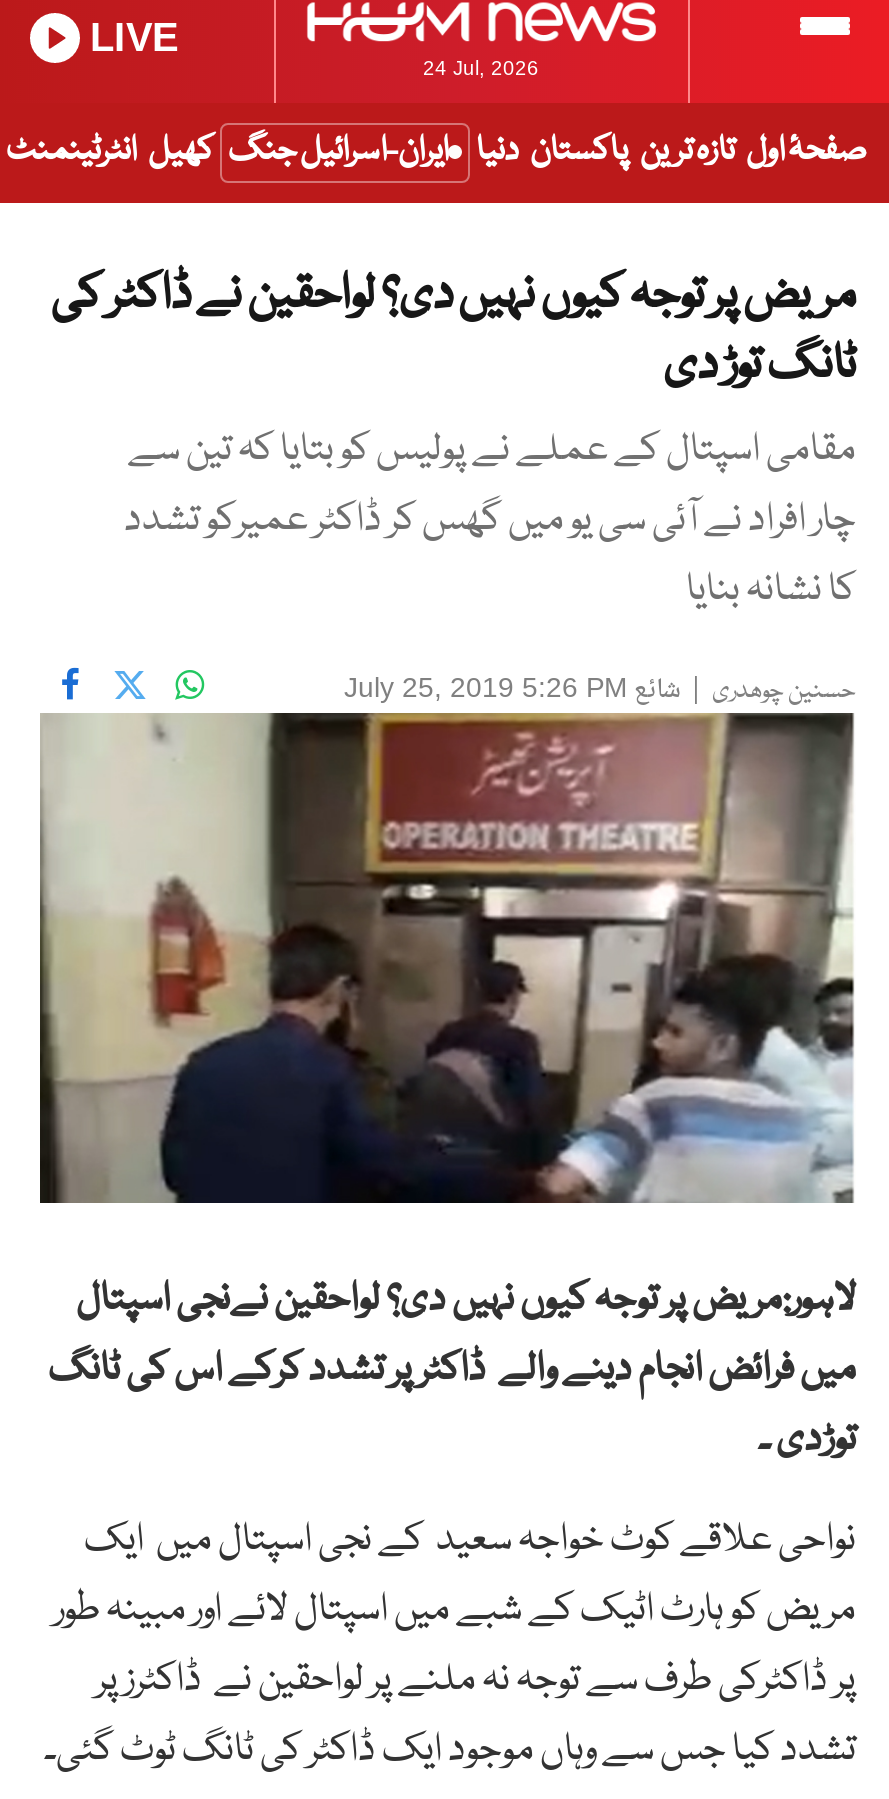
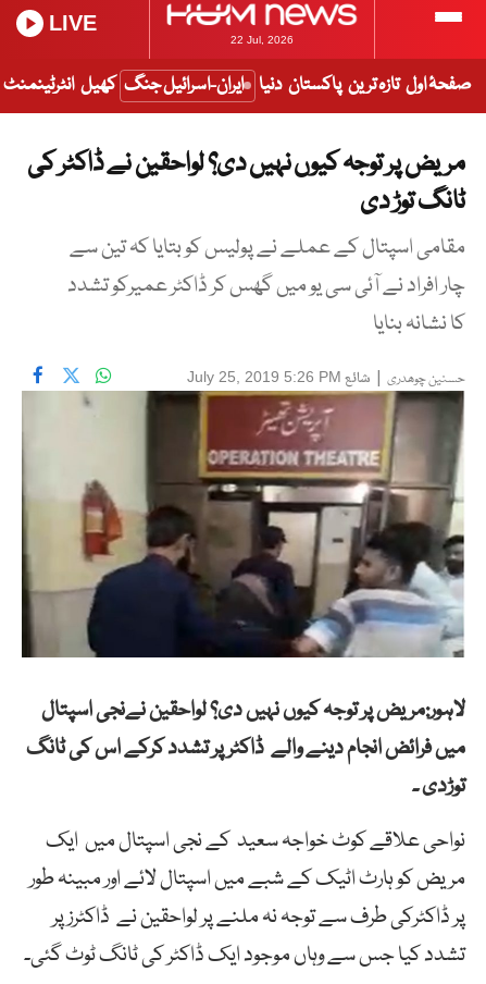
- 24 Jul, 2026
+ 22 Jul, 2026
